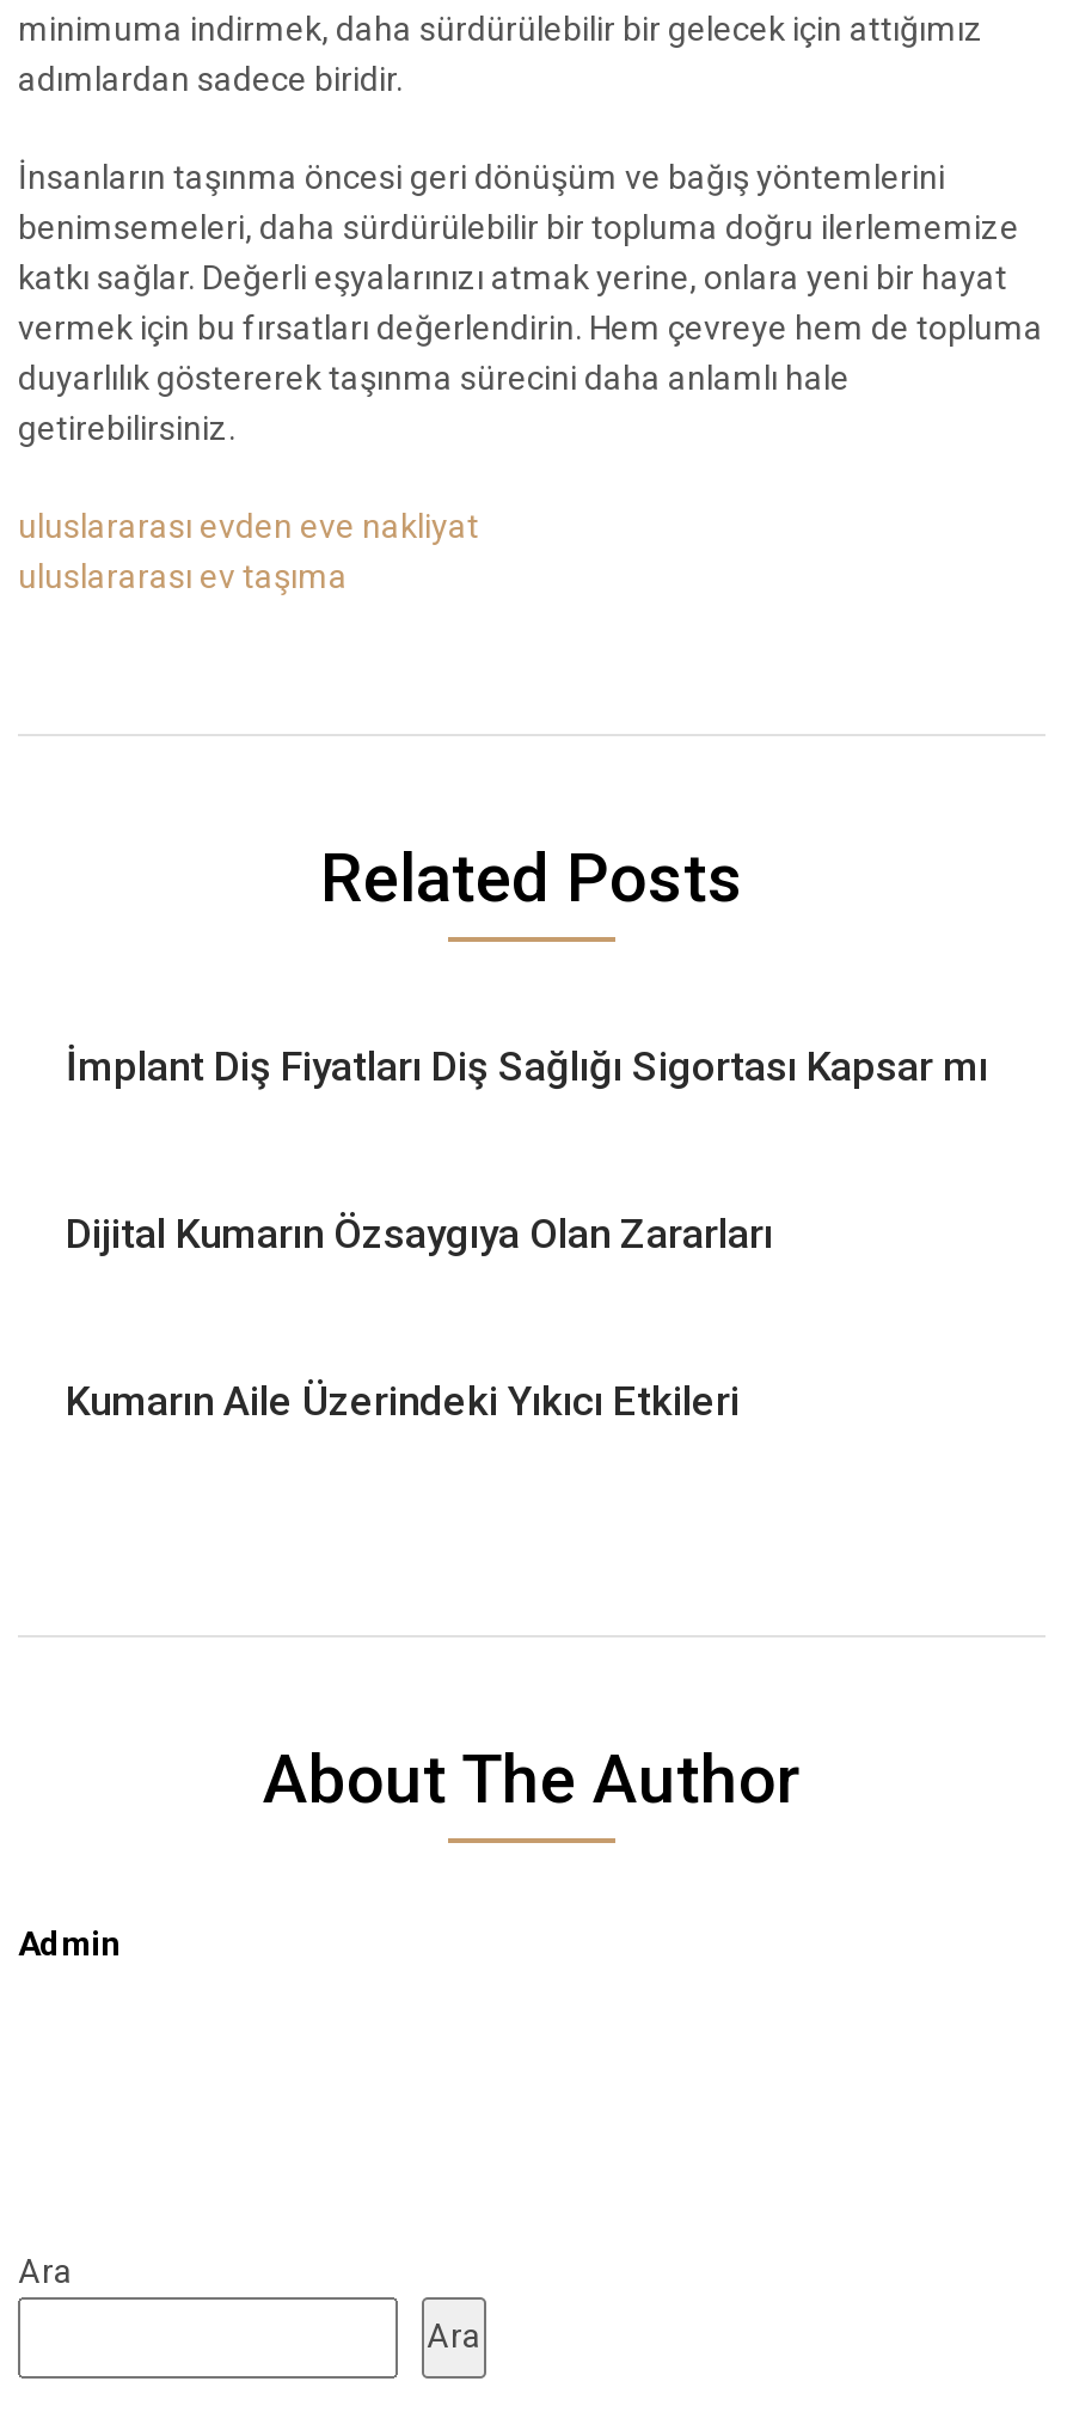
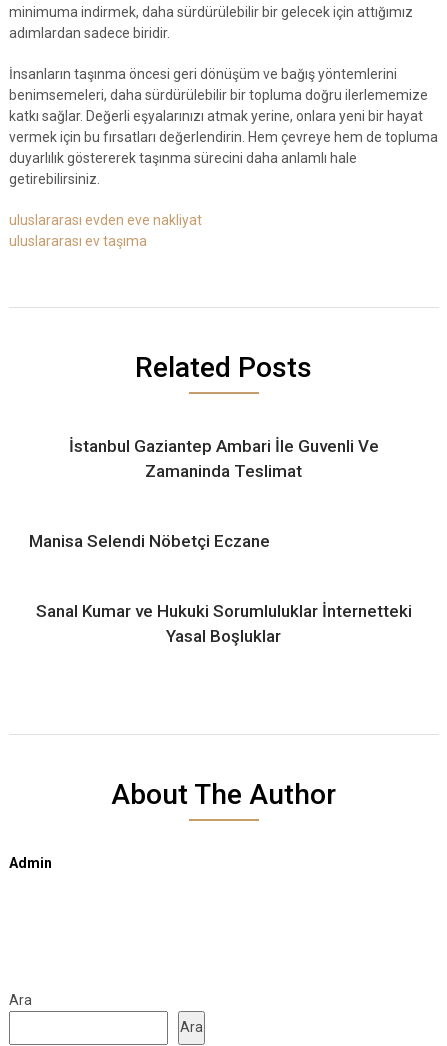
- İmplant Diş Fiyatları Diş Sağlığı Sigortası Kapsar mı
+ İstanbul Gaziantep Ambari İle Guvenli Ve
+ Zamaninda Teslimat

- Dijital Kumarın Özsaygıya Olan Zararları
+ Manisa Selendi Nöbetçi Eczane

- Kumarın Aile Üzerindeki Yıkıcı Etkileri
+ Sanal Kumar ve Hukuki Sorumluluklar İnternetteki
+ Yasal Boşluklar
